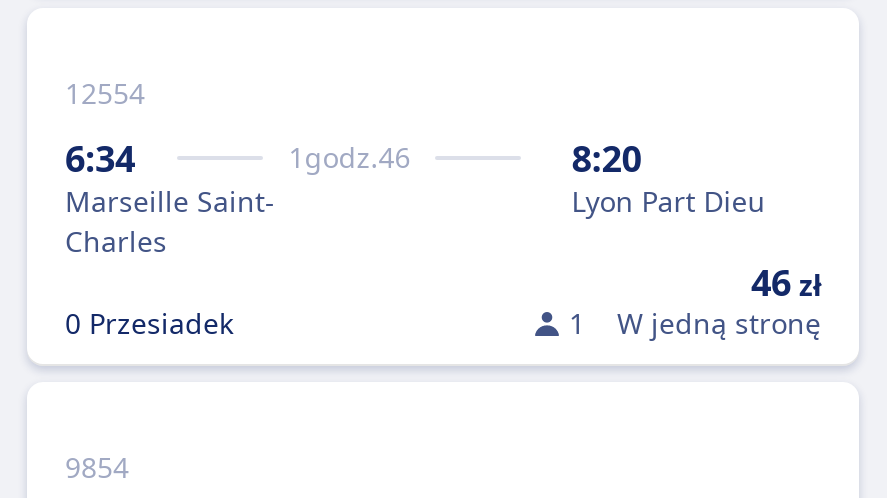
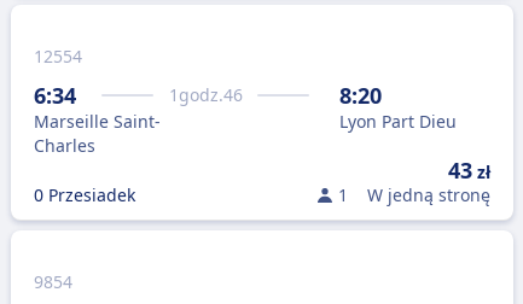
- 46 zł
+ 43 zł
